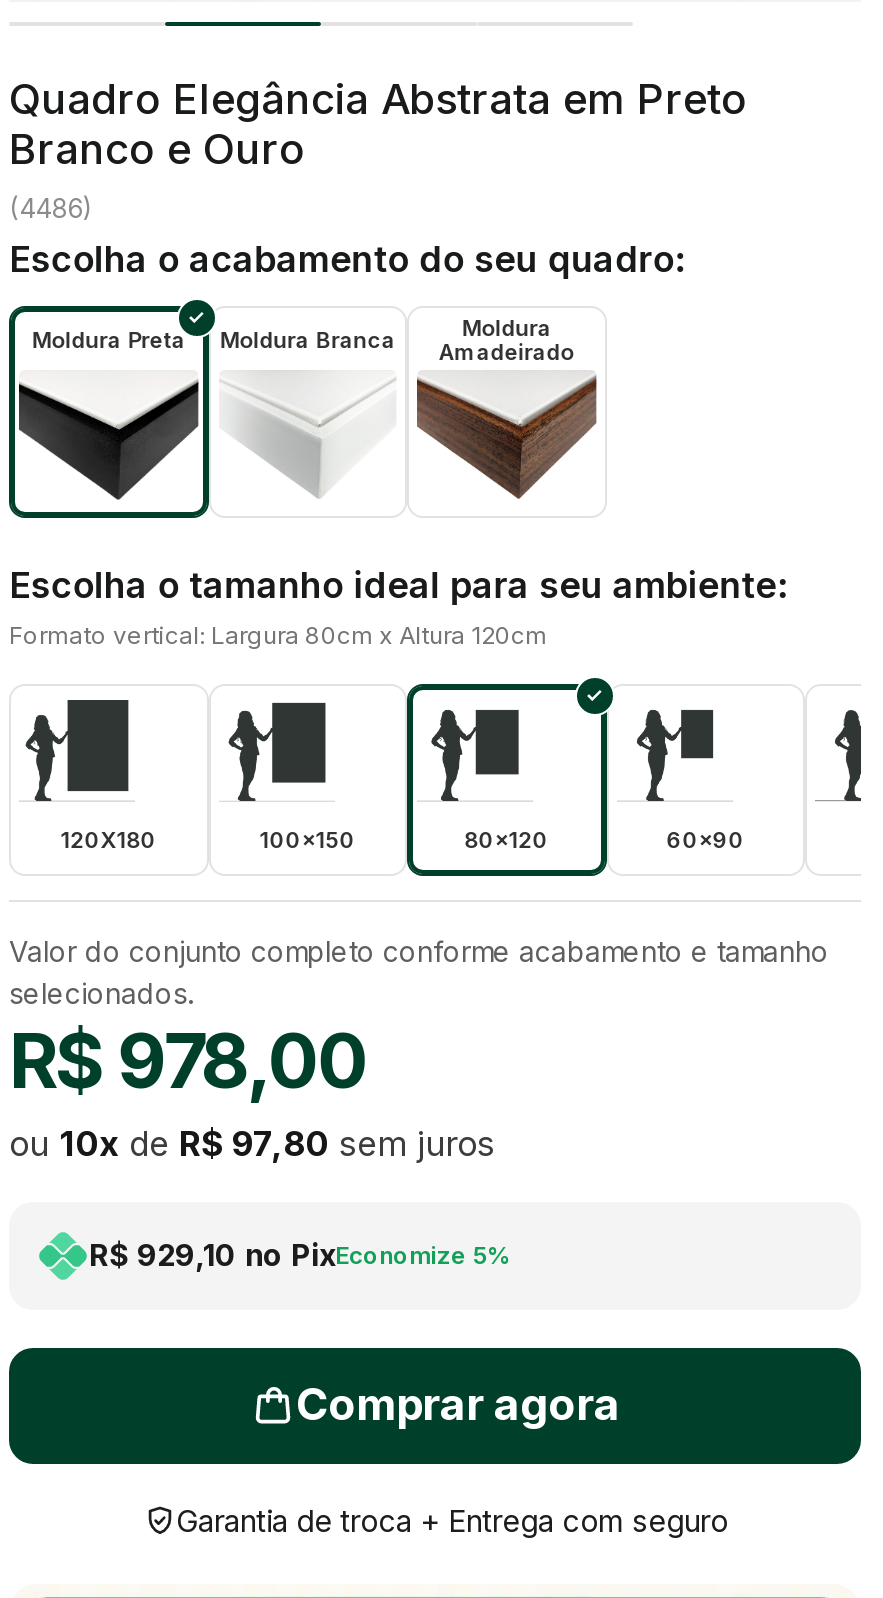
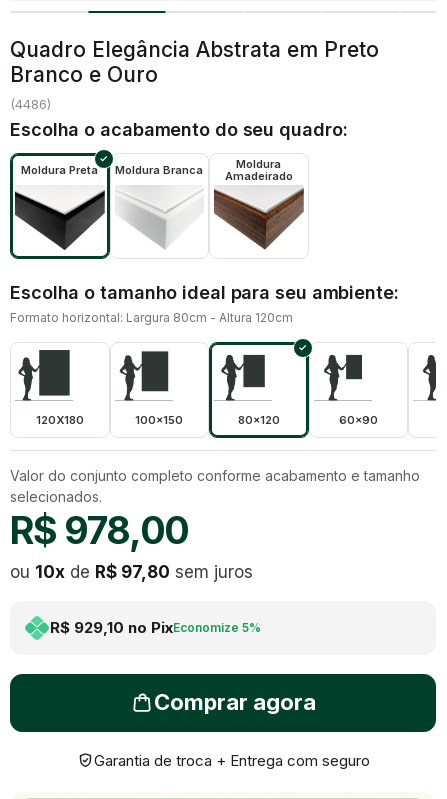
- Formato vertical: Largura 80cm x Altura 120cm
+ Formato horizontal: Largura 80cm - Altura 120cm
